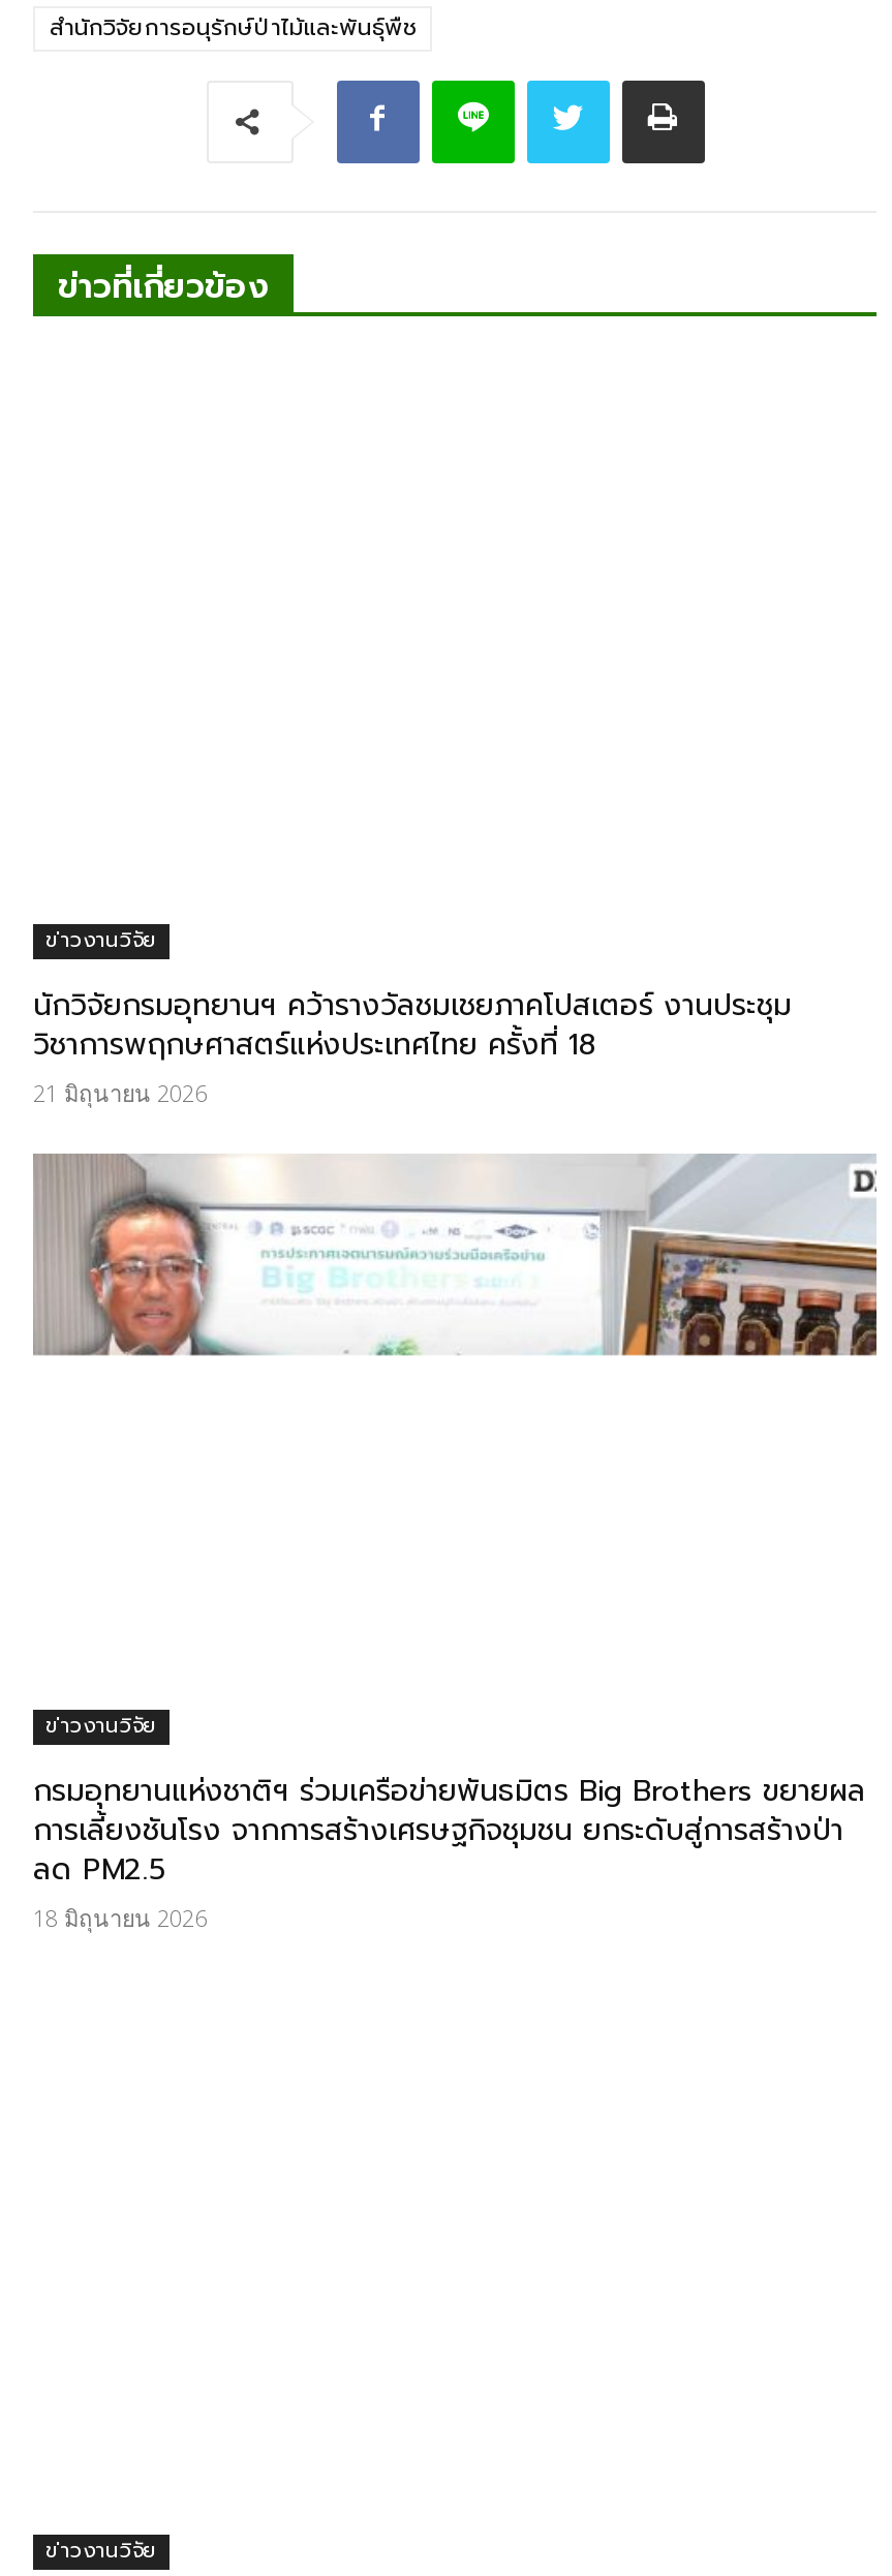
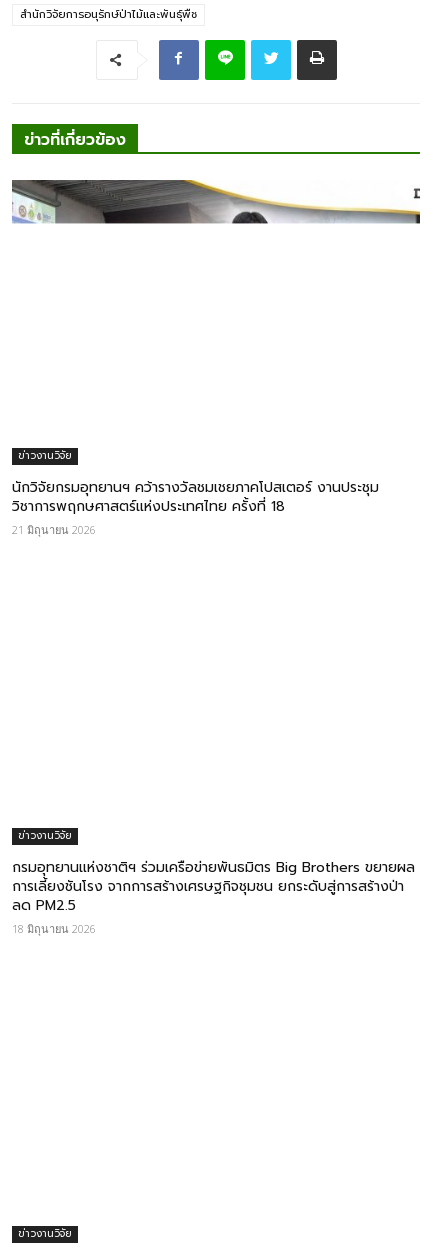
+ [image]

- [image]
